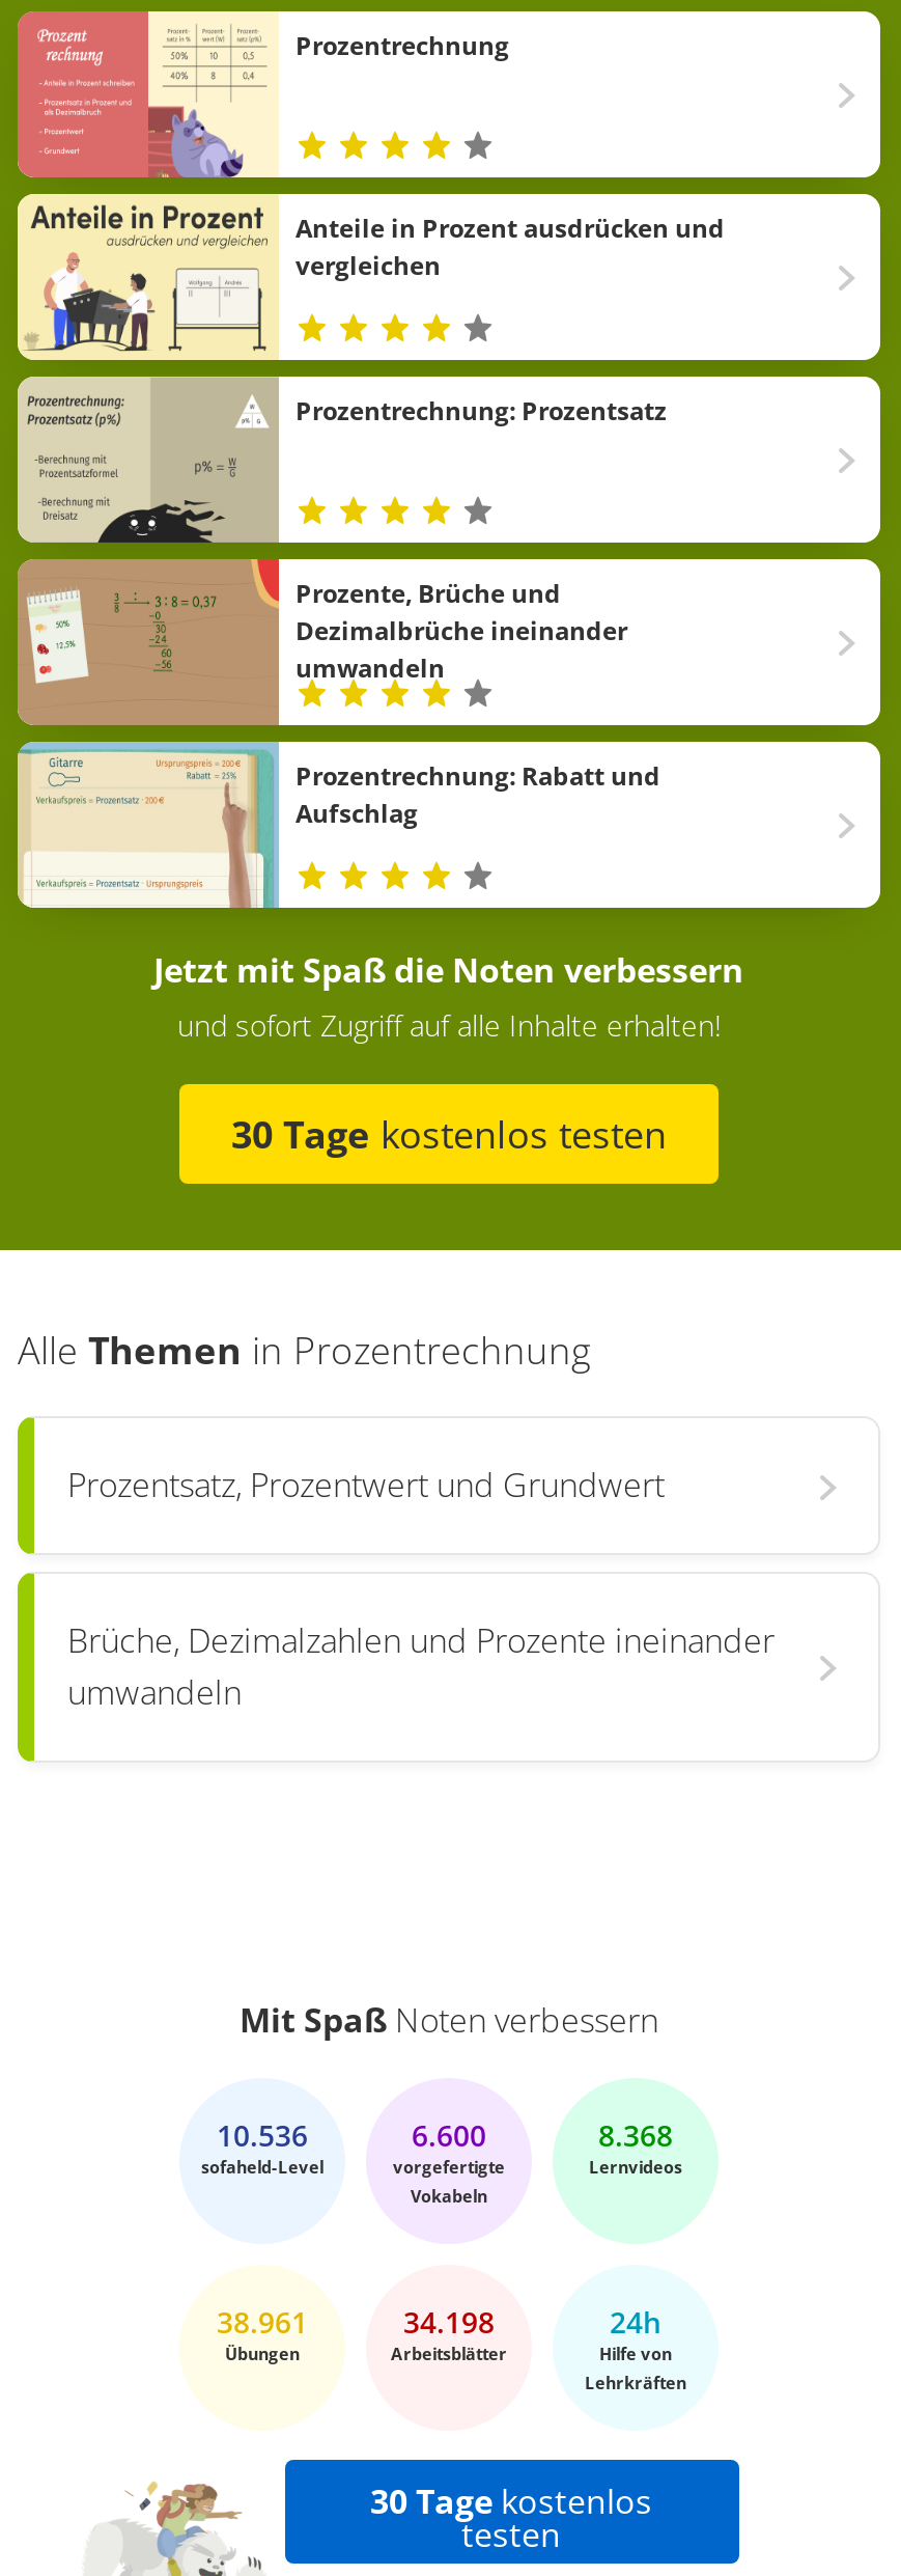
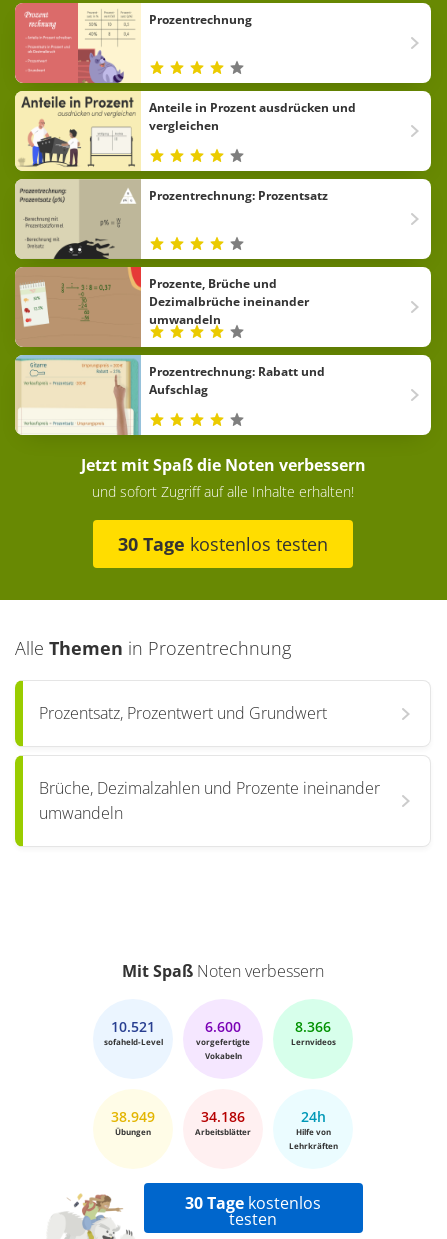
- 10.536
+ 10.521

- 8.368
+ 8.366

- 38.961
+ 38.949

- 34.198
+ 34.186
